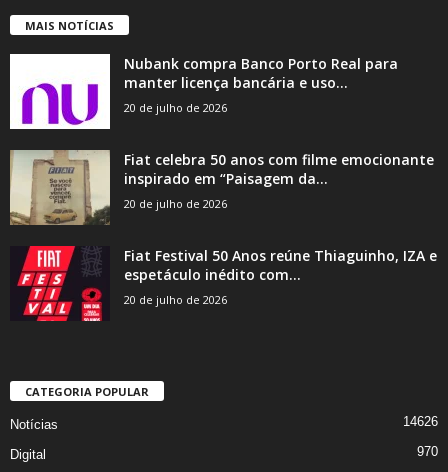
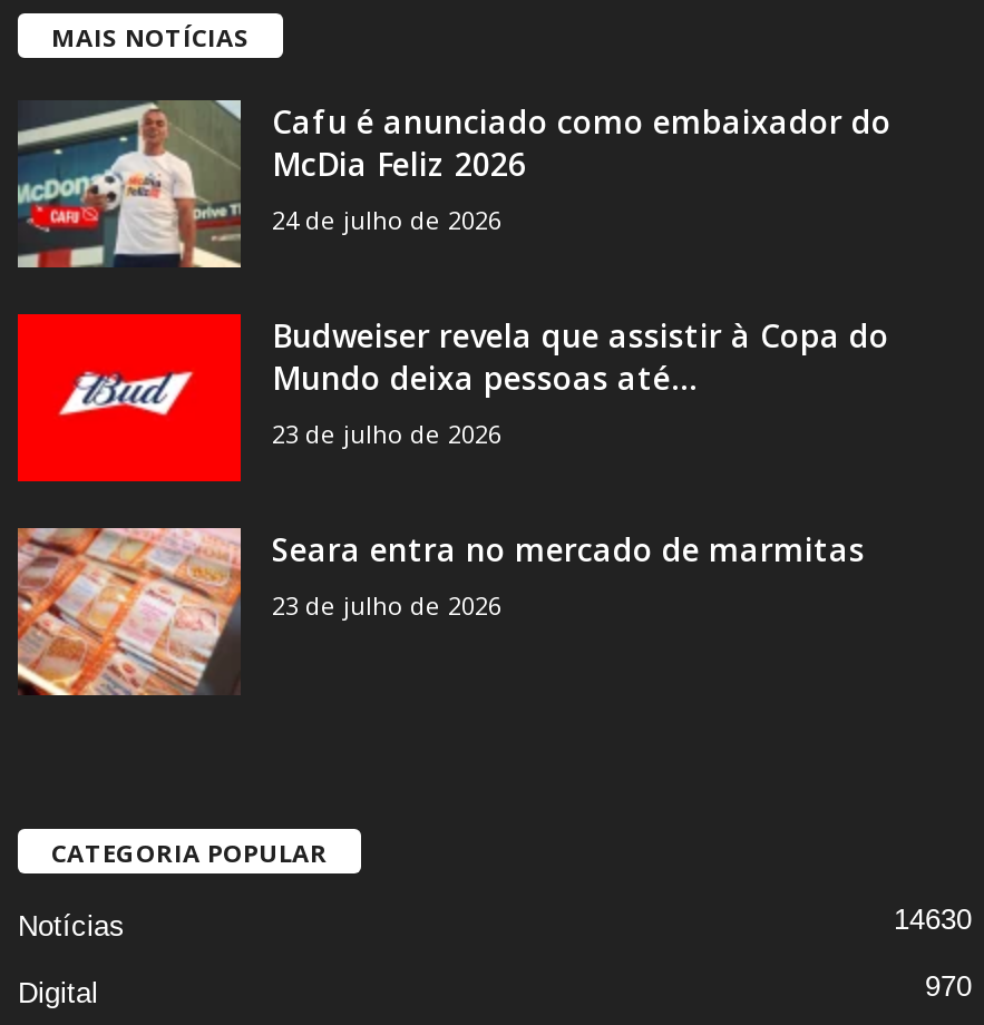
- [image]
- Nubank compra Banco Porto Real para
- manter licença bancária e uso...
- 20 de julho de 2026
+ [image]
+ Cafu é anunciado como embaixador do
+ McDia Feliz 2026
+ 24 de julho de 2026

- [image]
- Fiat celebra 50 anos com filme emocionante
- inspirado em “Paisagem da...
- 20 de julho de 2026
+ [image]
+ Budweiser revela que assistir à Copa do
+ Mundo deixa pessoas até...
+ 23 de julho de 2026

- [image]
- Fiat Festival 50 Anos reúne Thiaguinho, IZA e
- espetáculo inédito com...
- 20 de julho de 2026
+ [image]
+ Seara entra no mercado de marmitas
+ 23 de julho de 2026

- 14626
+ 14630
